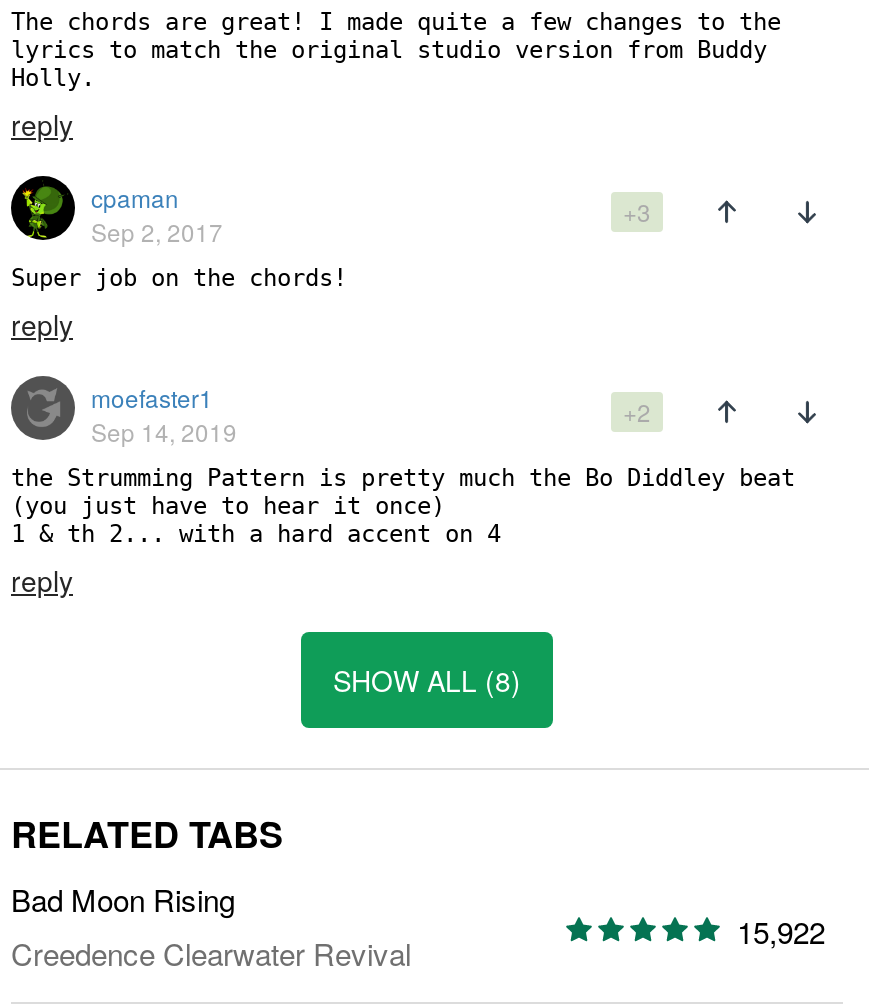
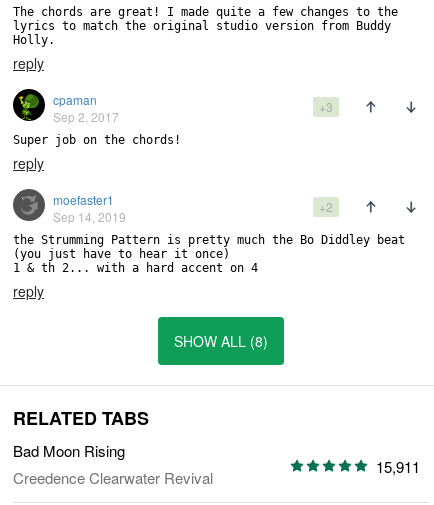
- 15,922
+ 15,911
